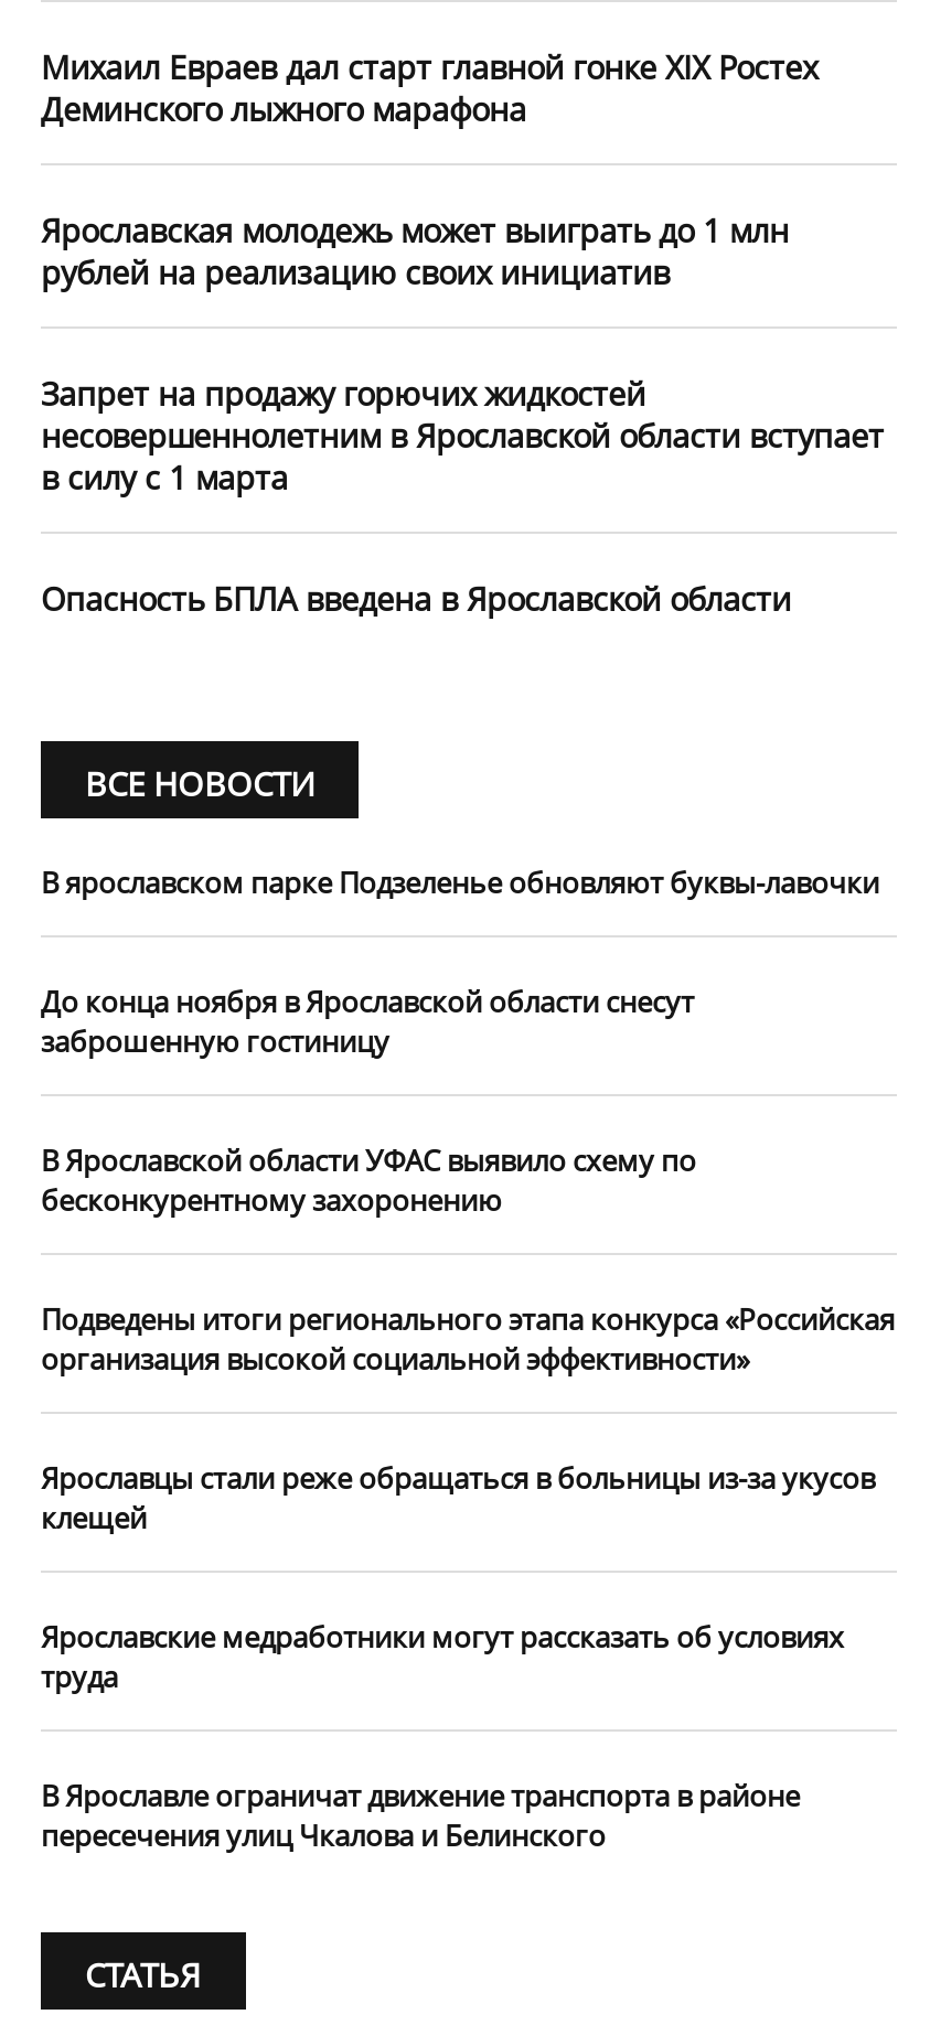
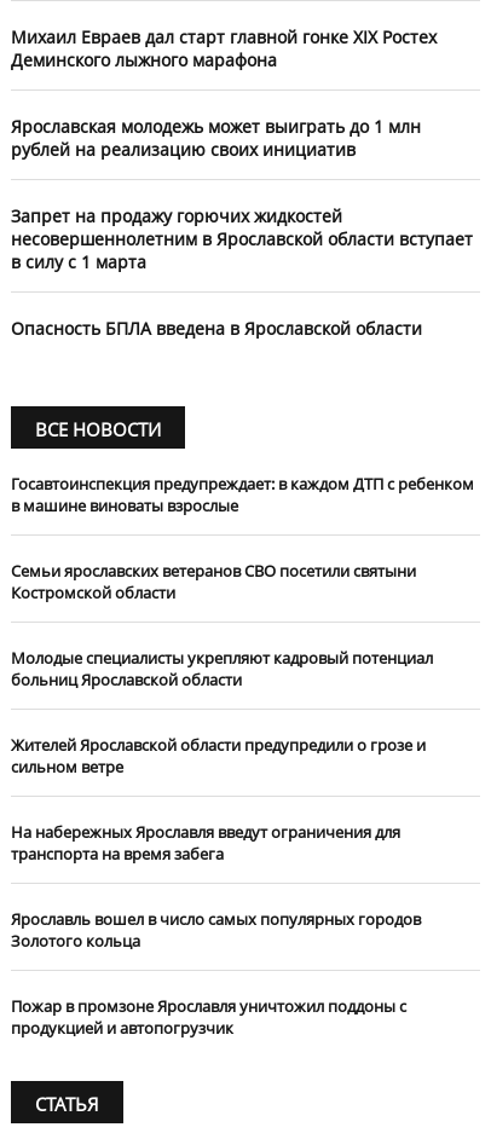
- В ярославском парке Подзеленье обновляют буквы-лавочки
+ Госавтоинспекция предупреждает: в каждом ДТП с ребенком
+ в машине виноваты взрослые

- До конца ноября в Ярославской области снесут
- заброшенную гостиницу
+ Семьи ярославских ветеранов СВО посетили святыни
+ Костромской области

- В Ярославской области УФАС выявило схему по
- бесконкурентному захоронению
+ Молодые специалисты укрепляют кадровый потенциал
+ больниц Ярославской области

- Подведены итоги регионального этапа конкурса «Российская
- организация высокой социальной эффективности»
+ Жителей Ярославской области предупредили о грозе и
+ сильном ветре

- Ярославцы стали реже обращаться в больницы из-за укусов
- клещей
+ На набережных Ярославля введут ограничения для
+ транспорта на время забега

- Ярославские медработники могут рассказать об условиях
- труда
+ Ярославль вошел в число самых популярных городов
+ Золотого кольца

- В Ярославле ограничат движение транспорта в районе
- пересечения улиц Чкалова и Белинского
+ Пожар в промзоне Ярославля уничтожил поддоны с
+ продукцией и автопогрузчик
